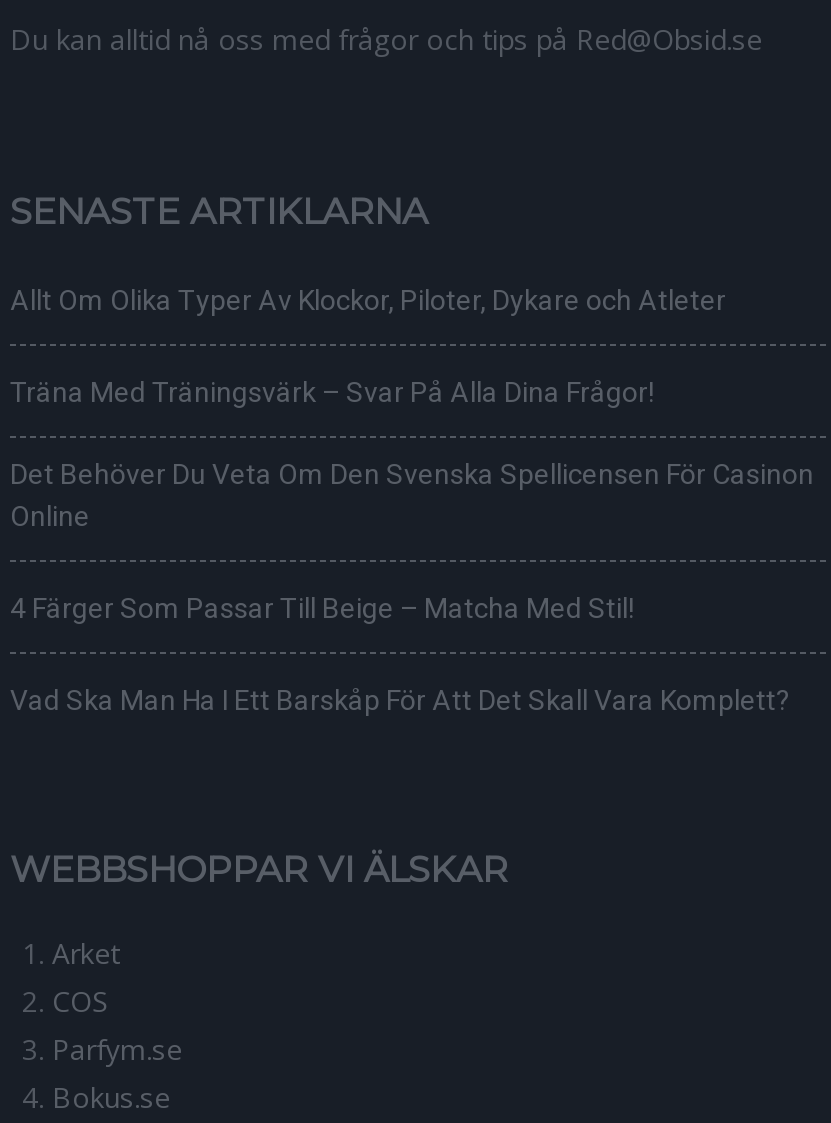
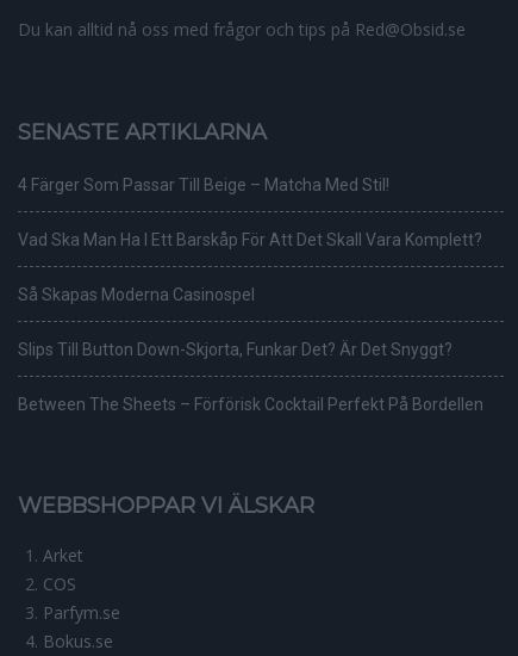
- Allt Om Olika Typer Av Klockor, Piloter, Dykare och Atleter
- Träna Med Träningsvärk – Svar På Alla Dina Frågor!
- Det Behöver Du Veta Om Den Svenska Spellicensen För Casinon
- Online

moved up: 4 Färger Som Passar Till Beige – Matcha Med Stil! | Vad Ska Man Ha I Ett Barskåp För Att Det Skall Vara Komplett?

+ Så Skapas Moderna Casinospel
+ Slips Till Button Down-Skjorta, Funkar Det? Är Det Snyggt?
+ Between The Sheets – Förförisk Cocktail Perfekt På Bordellen
